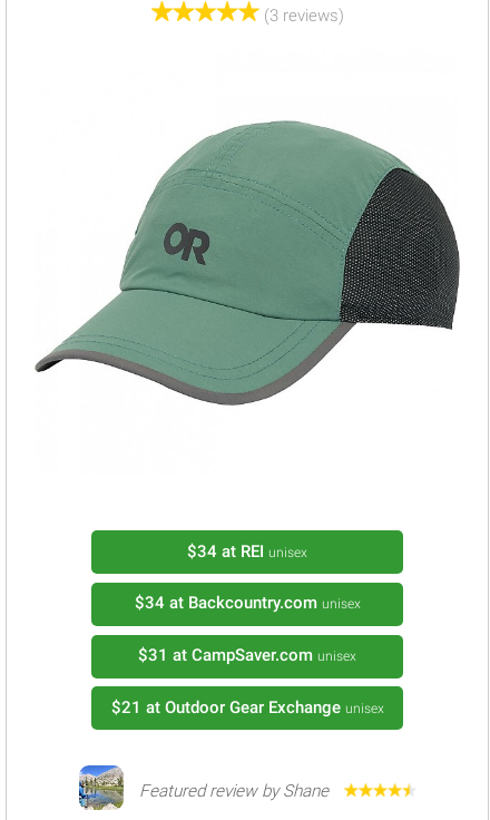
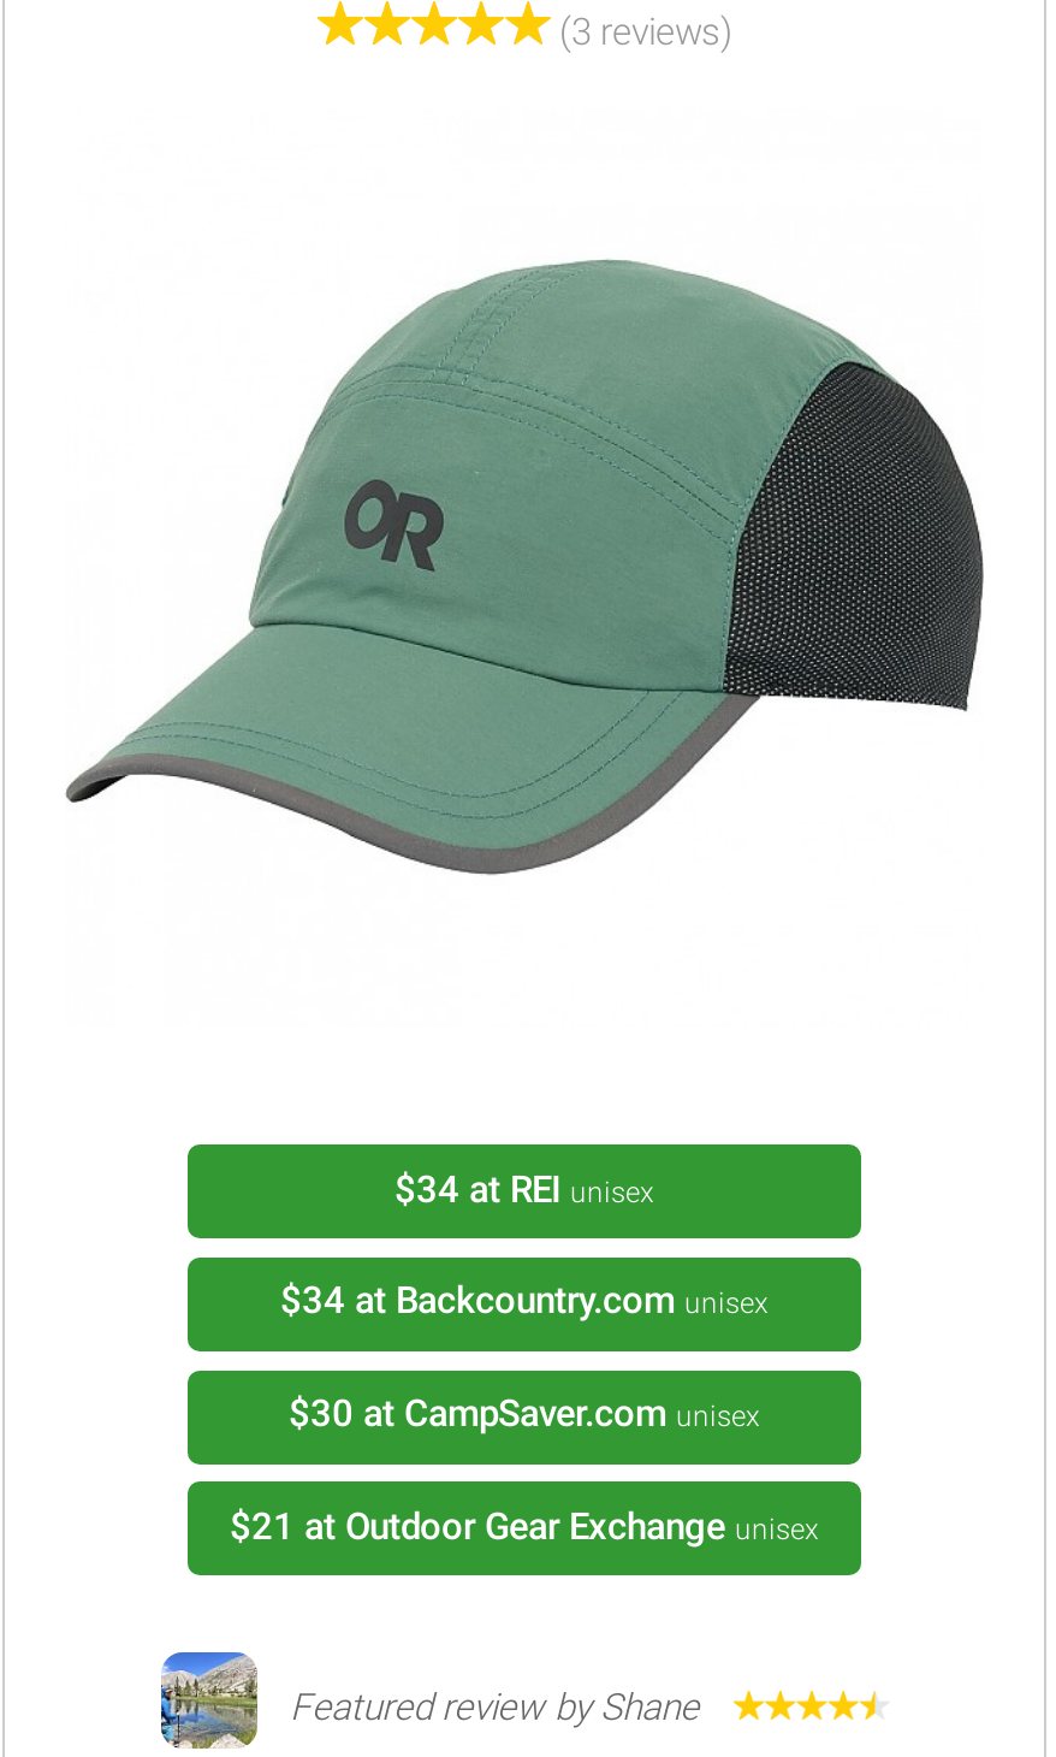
- $31 at CampSaver.com unisex
+ $30 at CampSaver.com unisex
